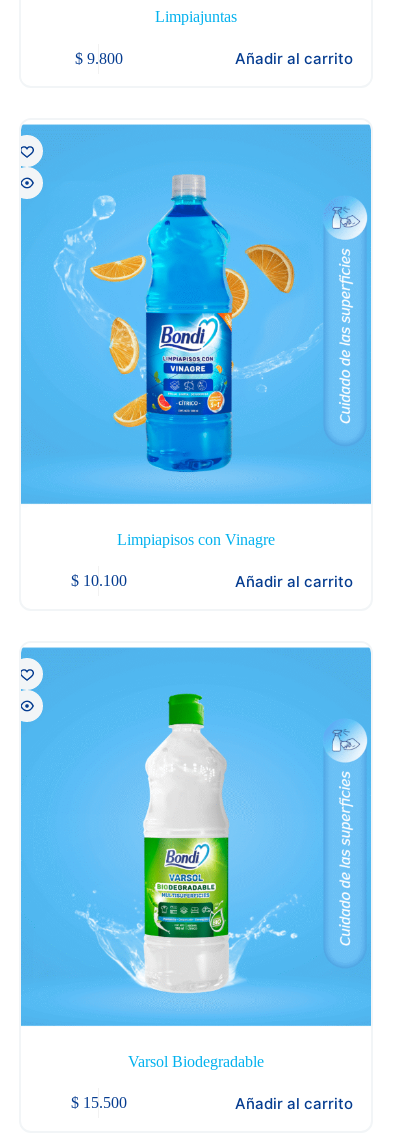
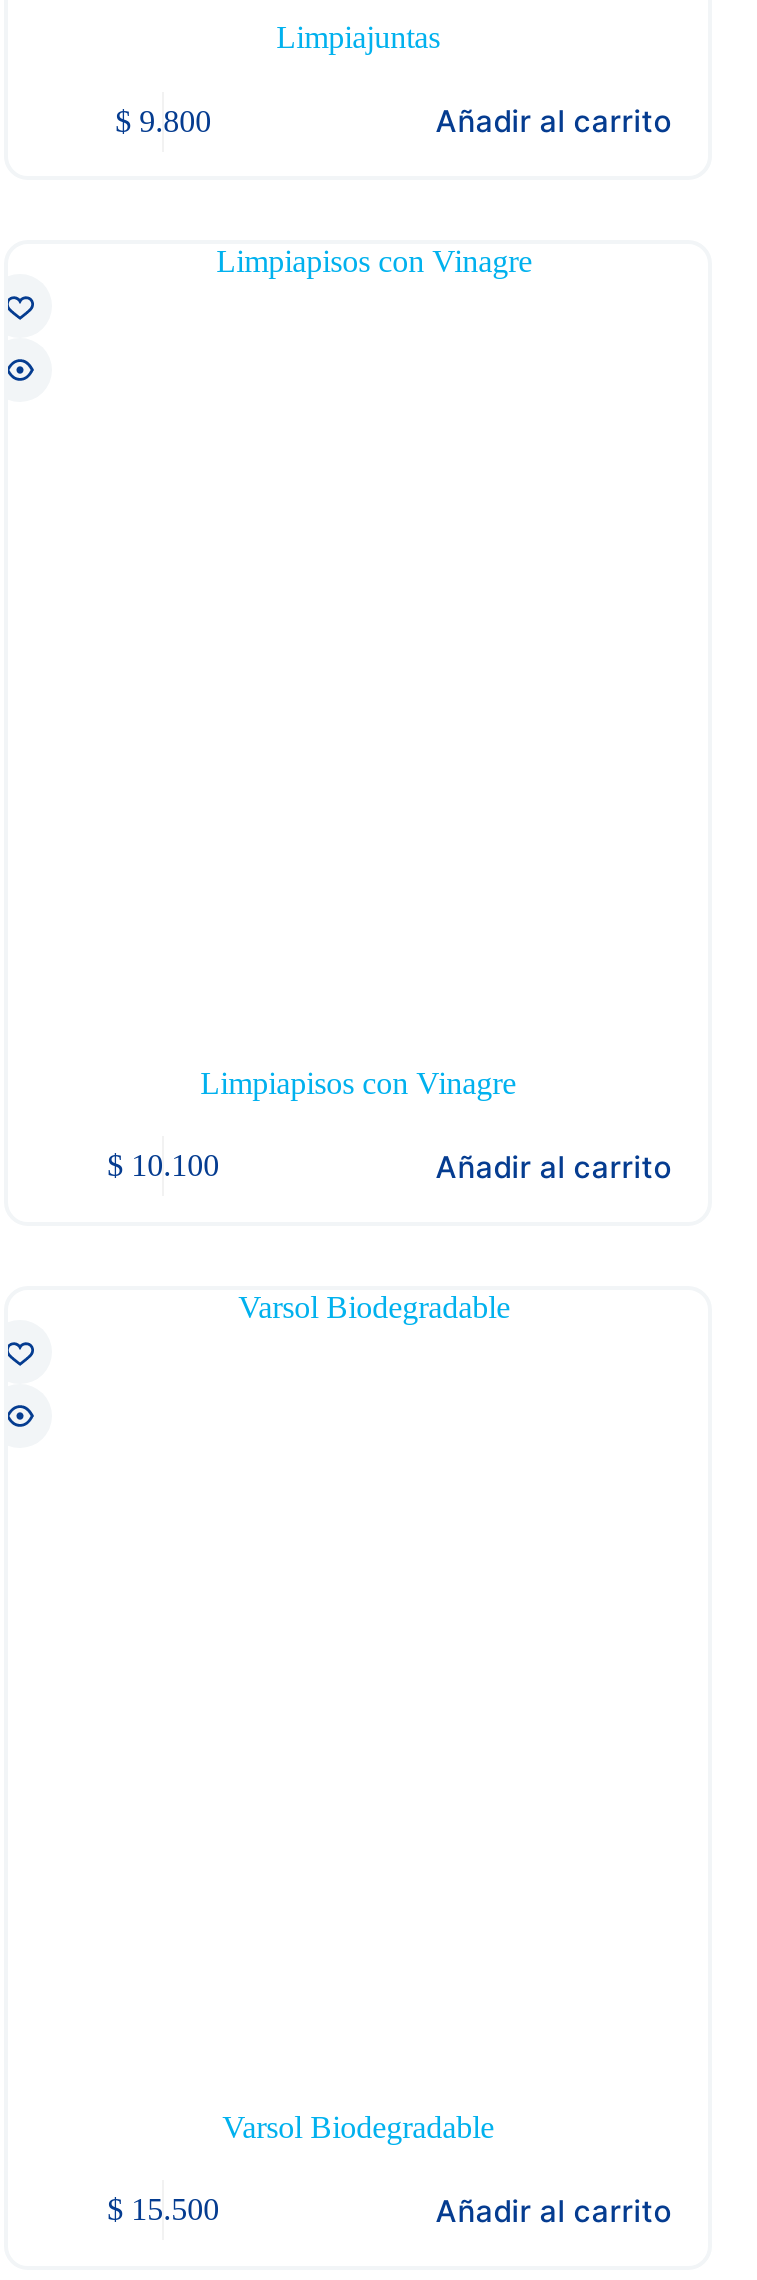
- [image]

- [image]
